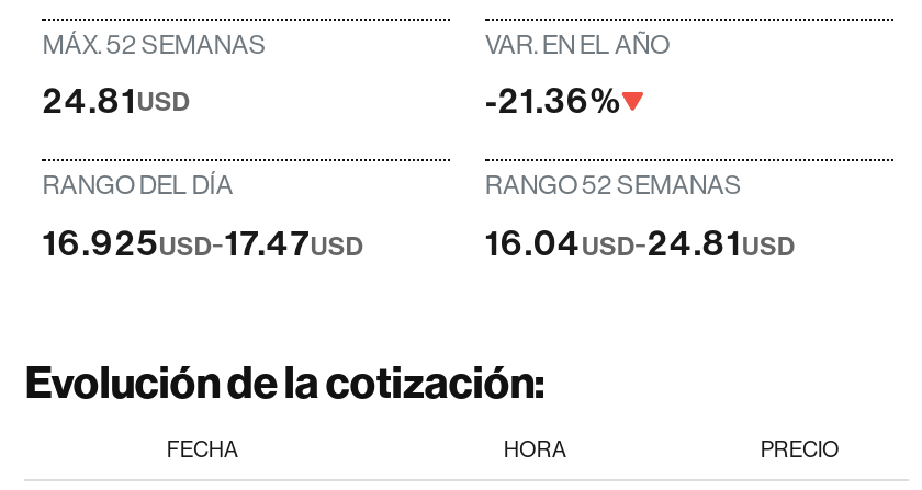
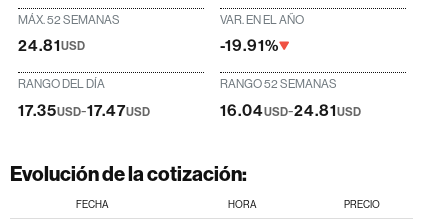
- -21.36%
+ -19.91%

- 16.925USD-17.47USD
+ 17.35USD-17.47USD
